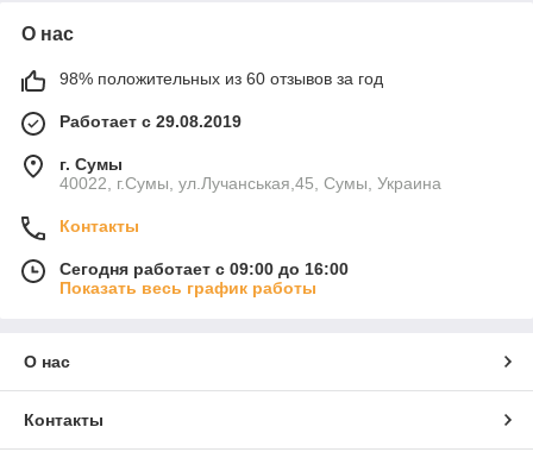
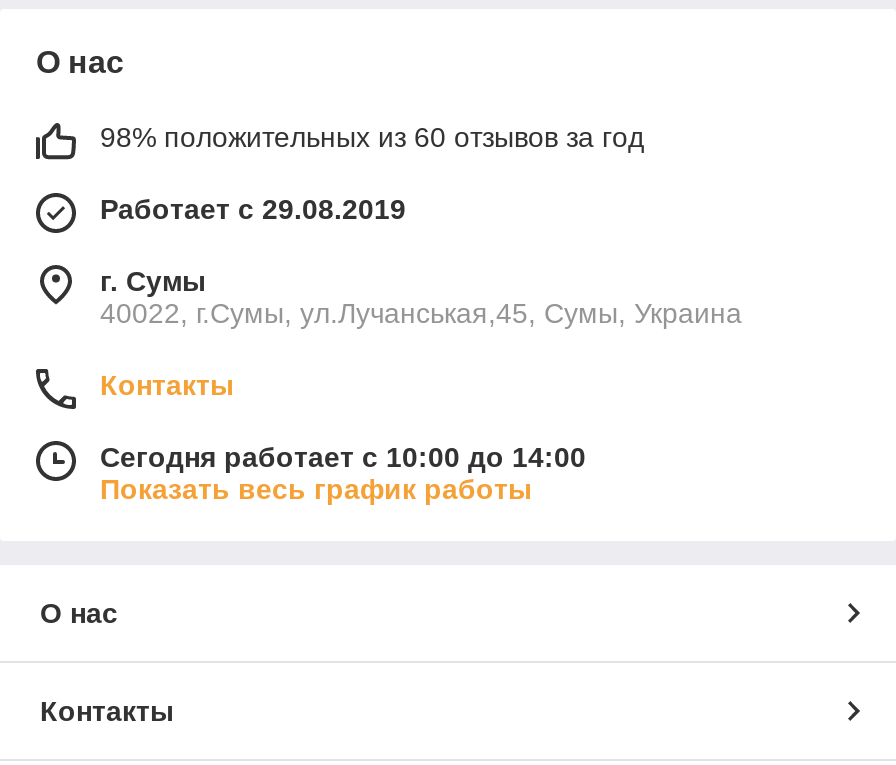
- Сегодня работает с 09:00 до 16:00
+ Сегодня работает с 10:00 до 14:00
